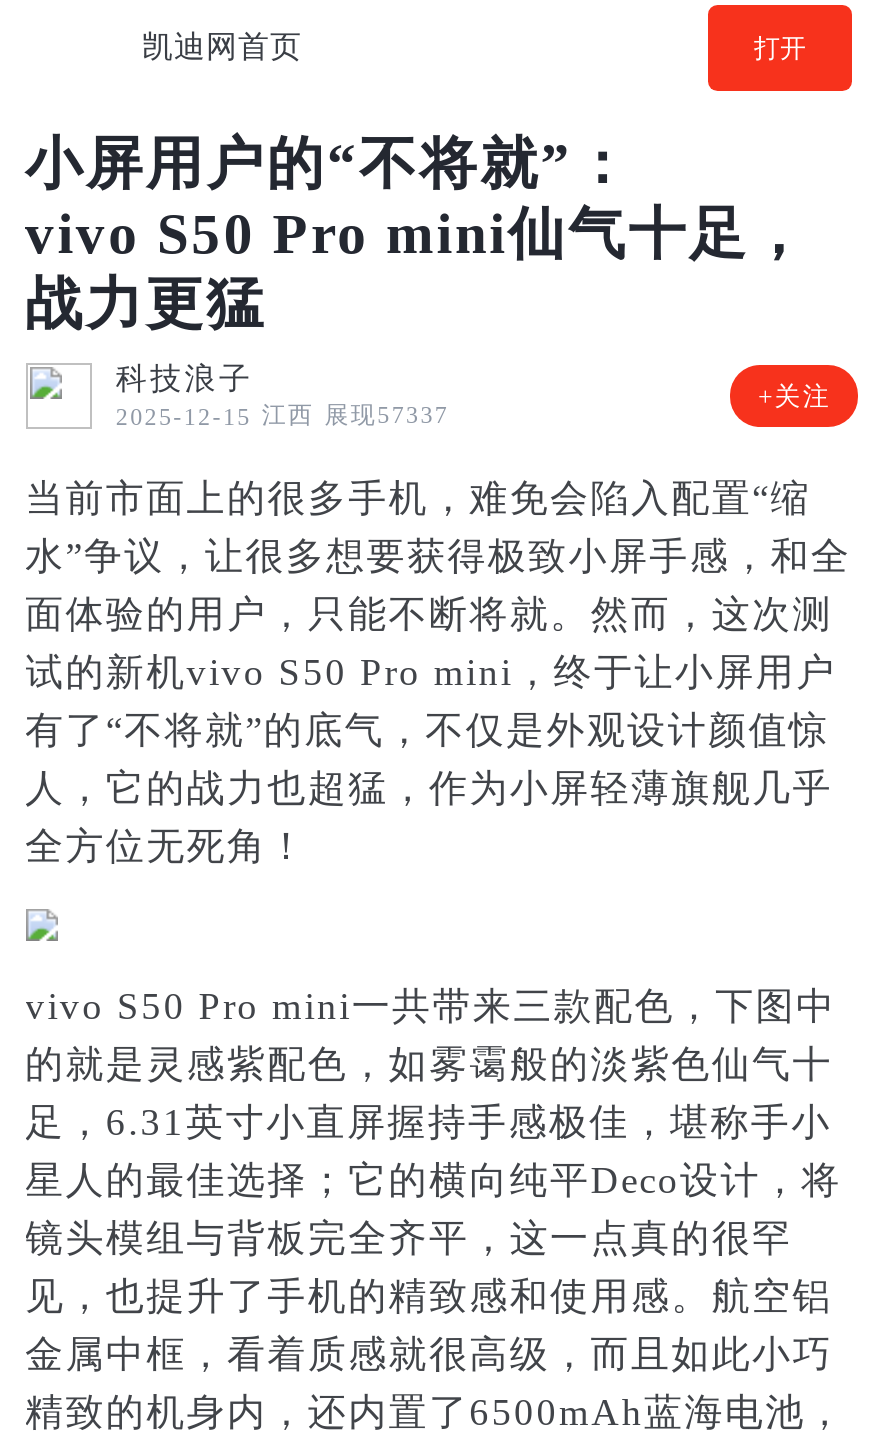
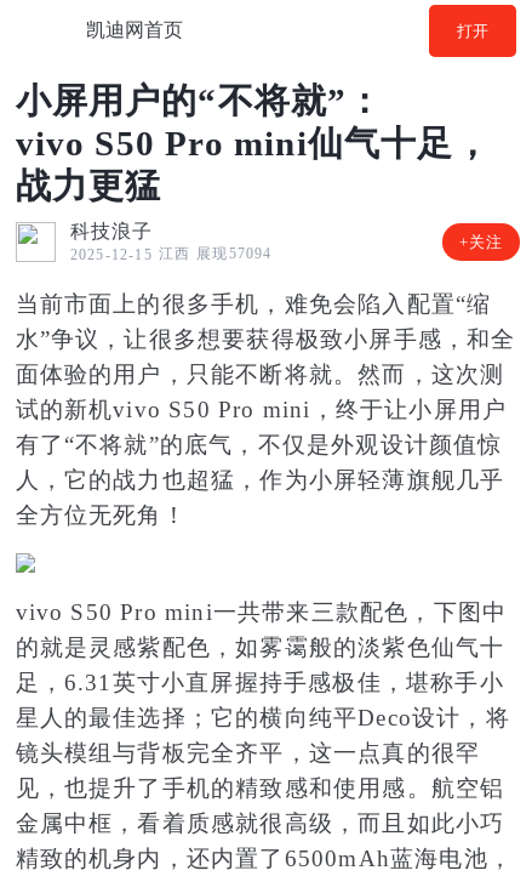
- 2025-12-15 江西 展现57337
+ 2025-12-15 江西 展现57094
